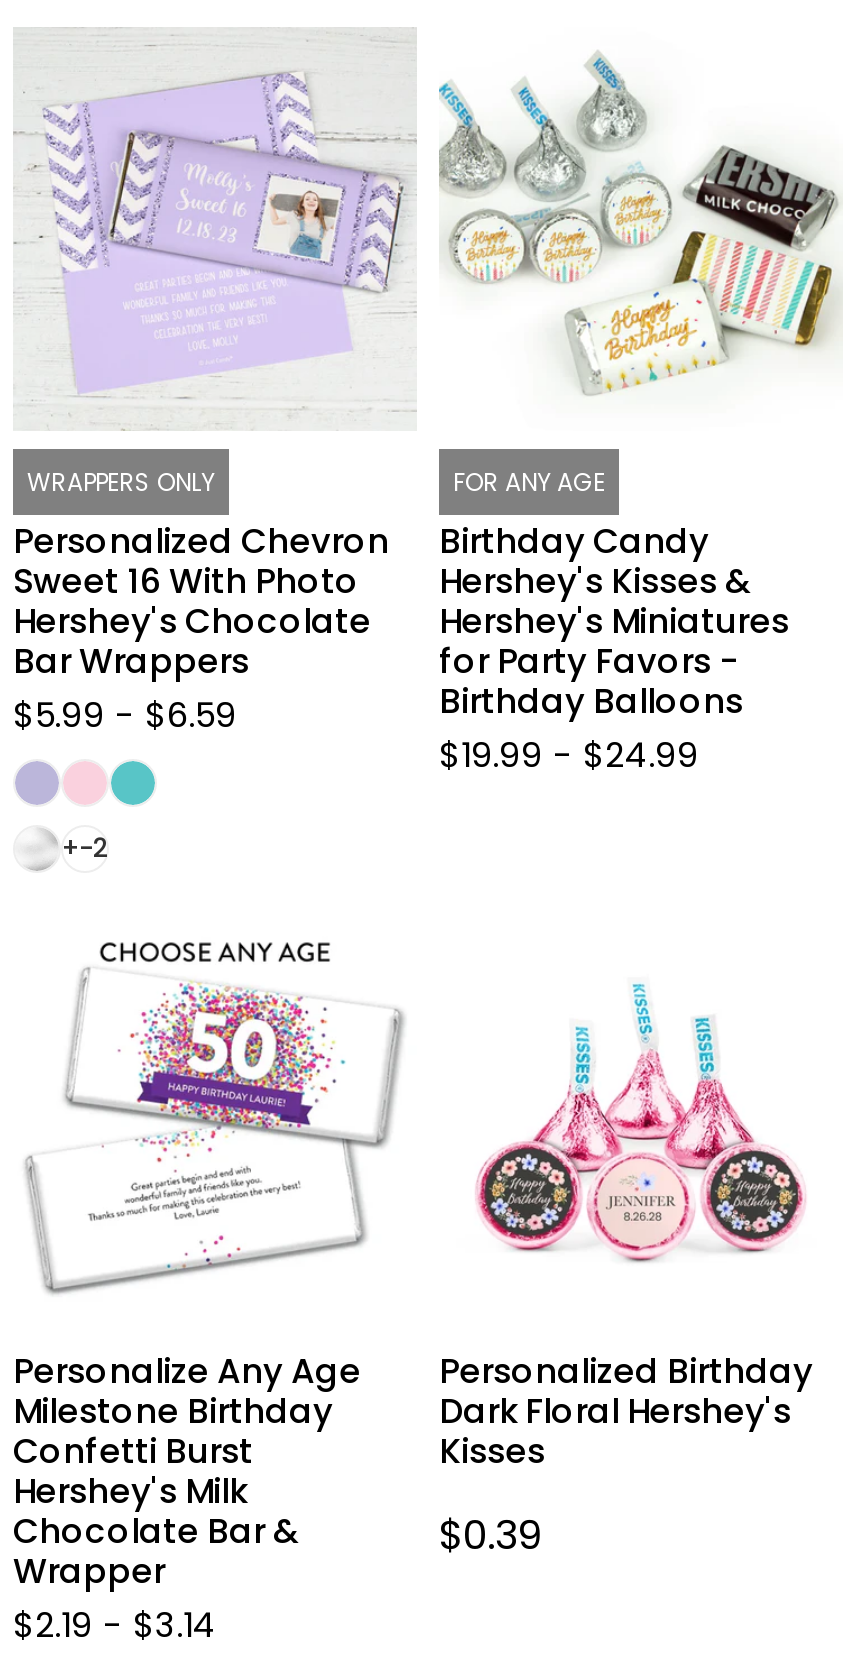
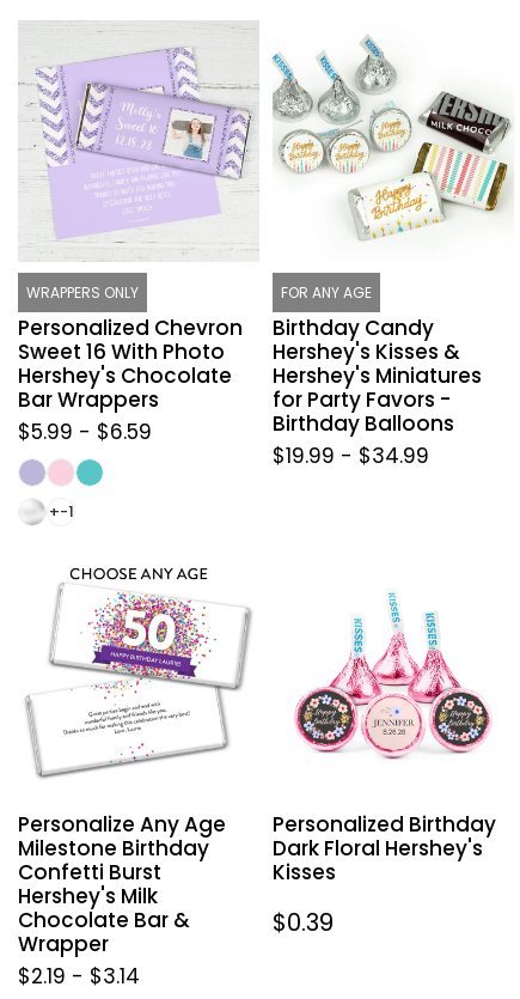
- $19.99 - $24.99
+ $19.99 - $34.99

- +-2
+ +-1
